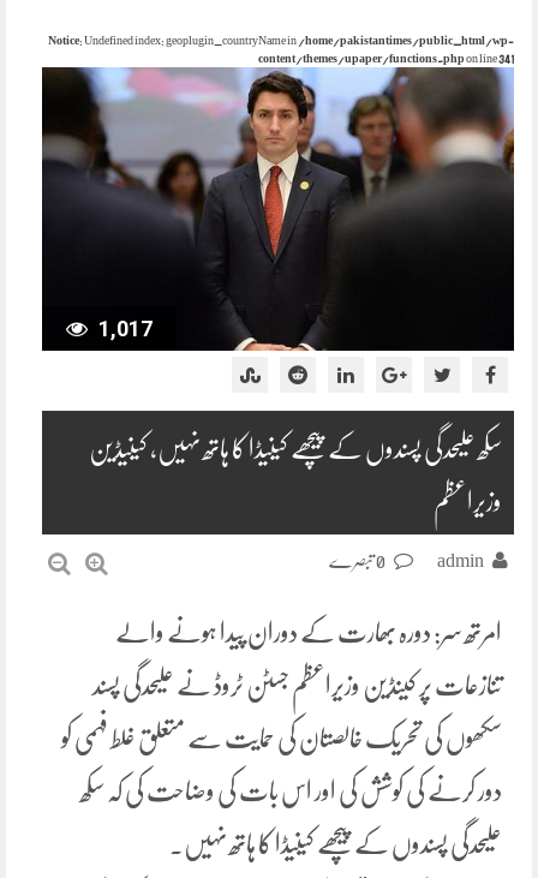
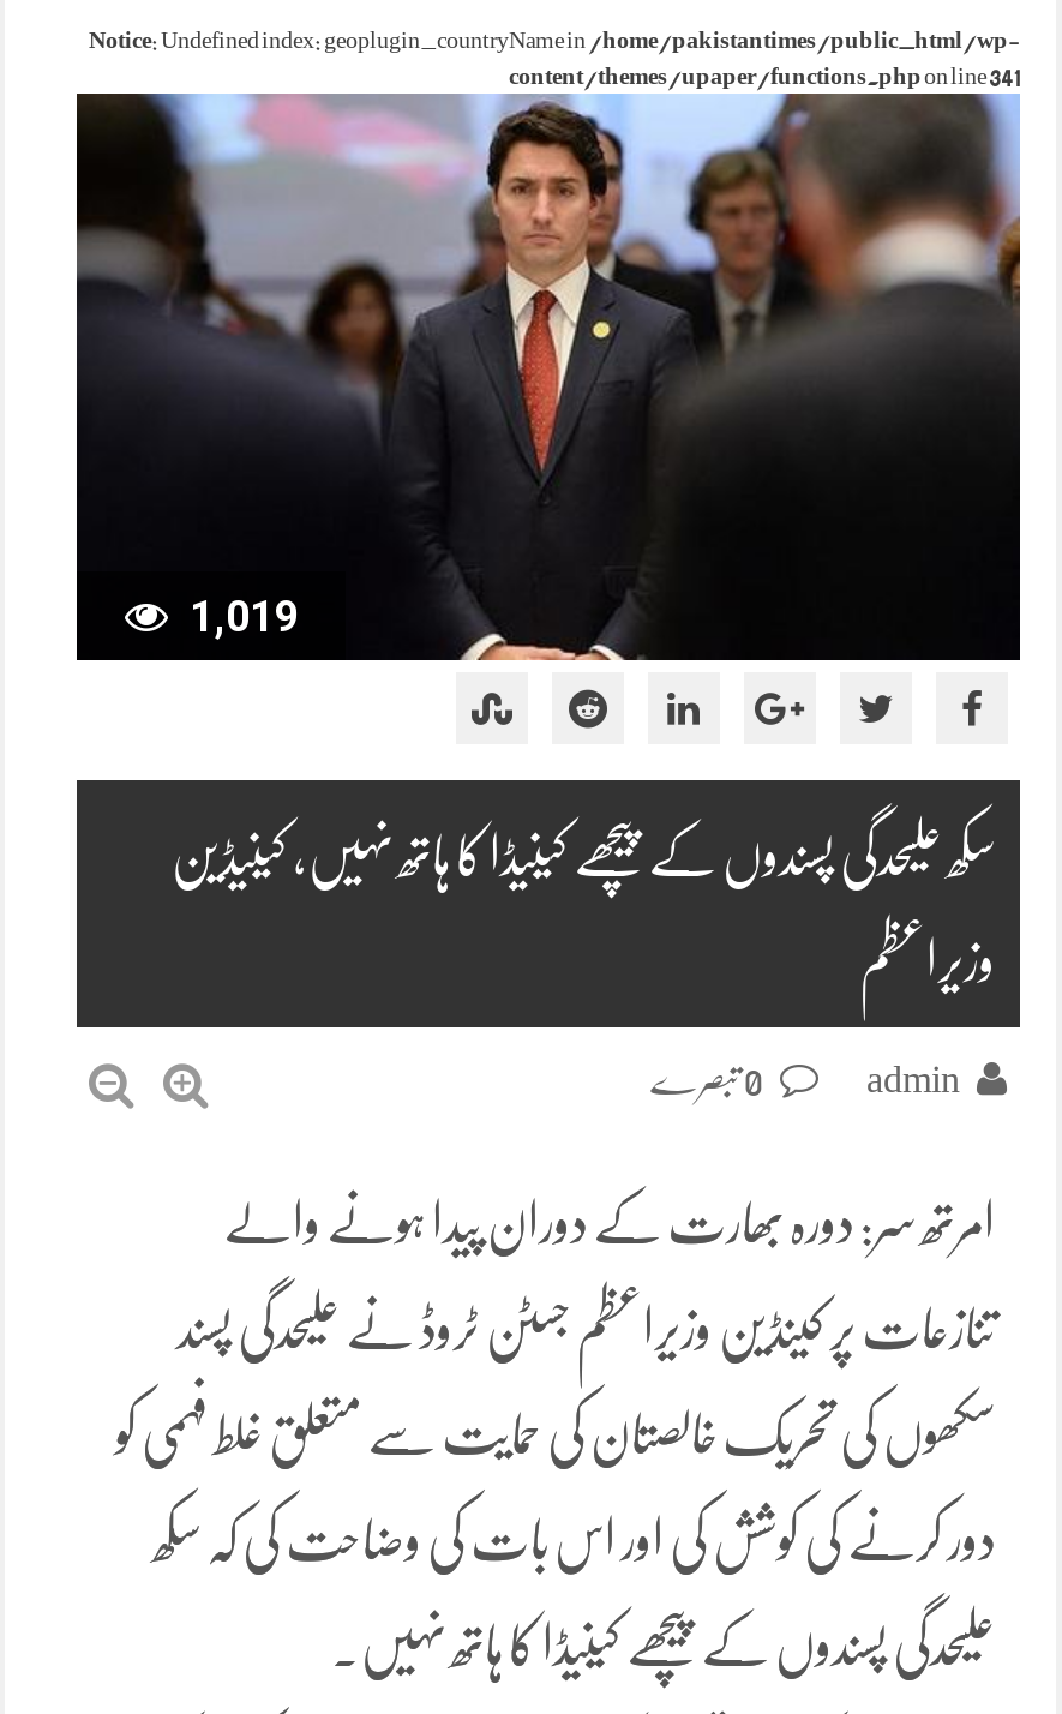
- 1,017
+ 1,019
